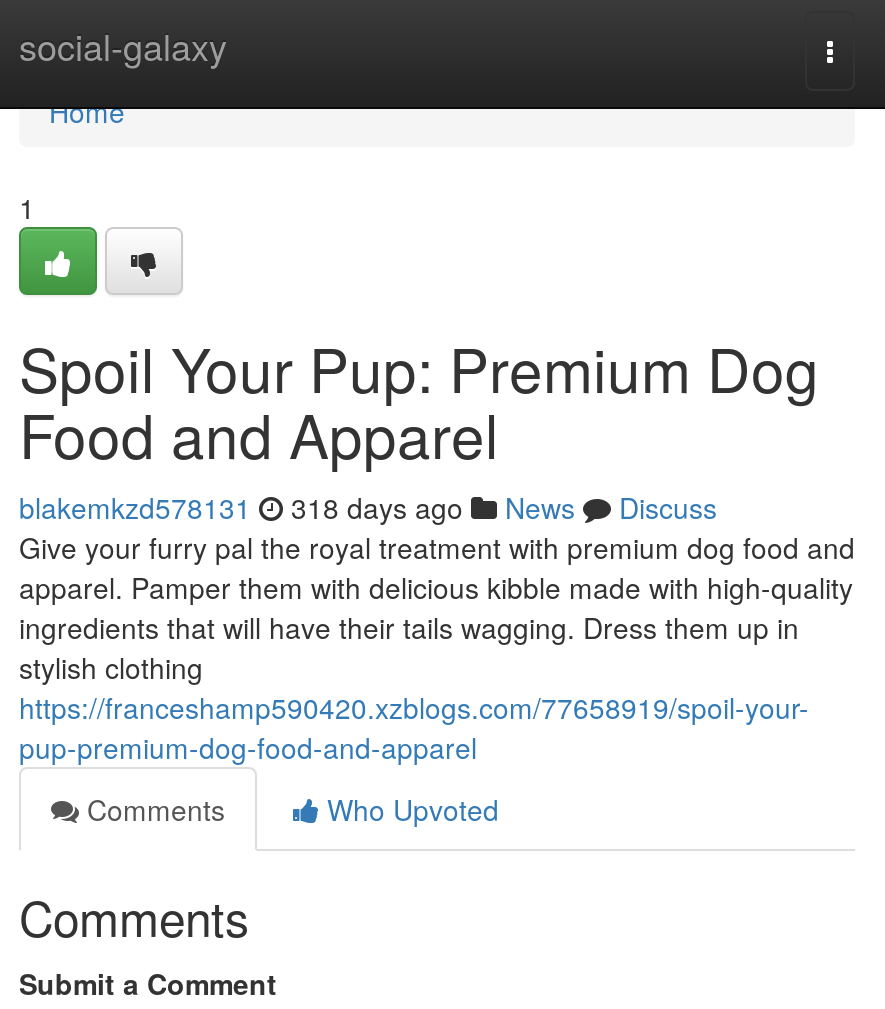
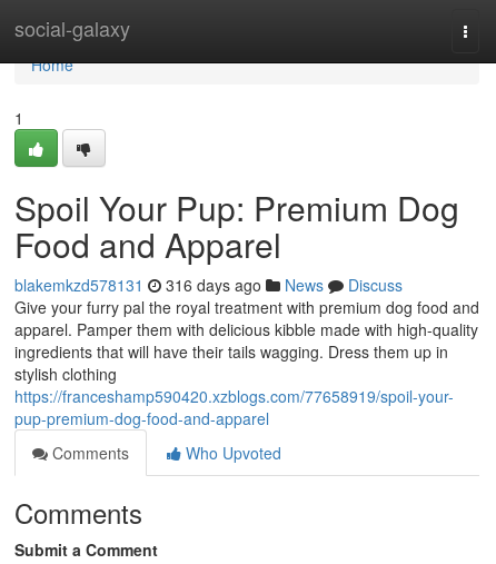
- blakemkzd578131 318 days ago News Discuss
+ blakemkzd578131 316 days ago News Discuss
